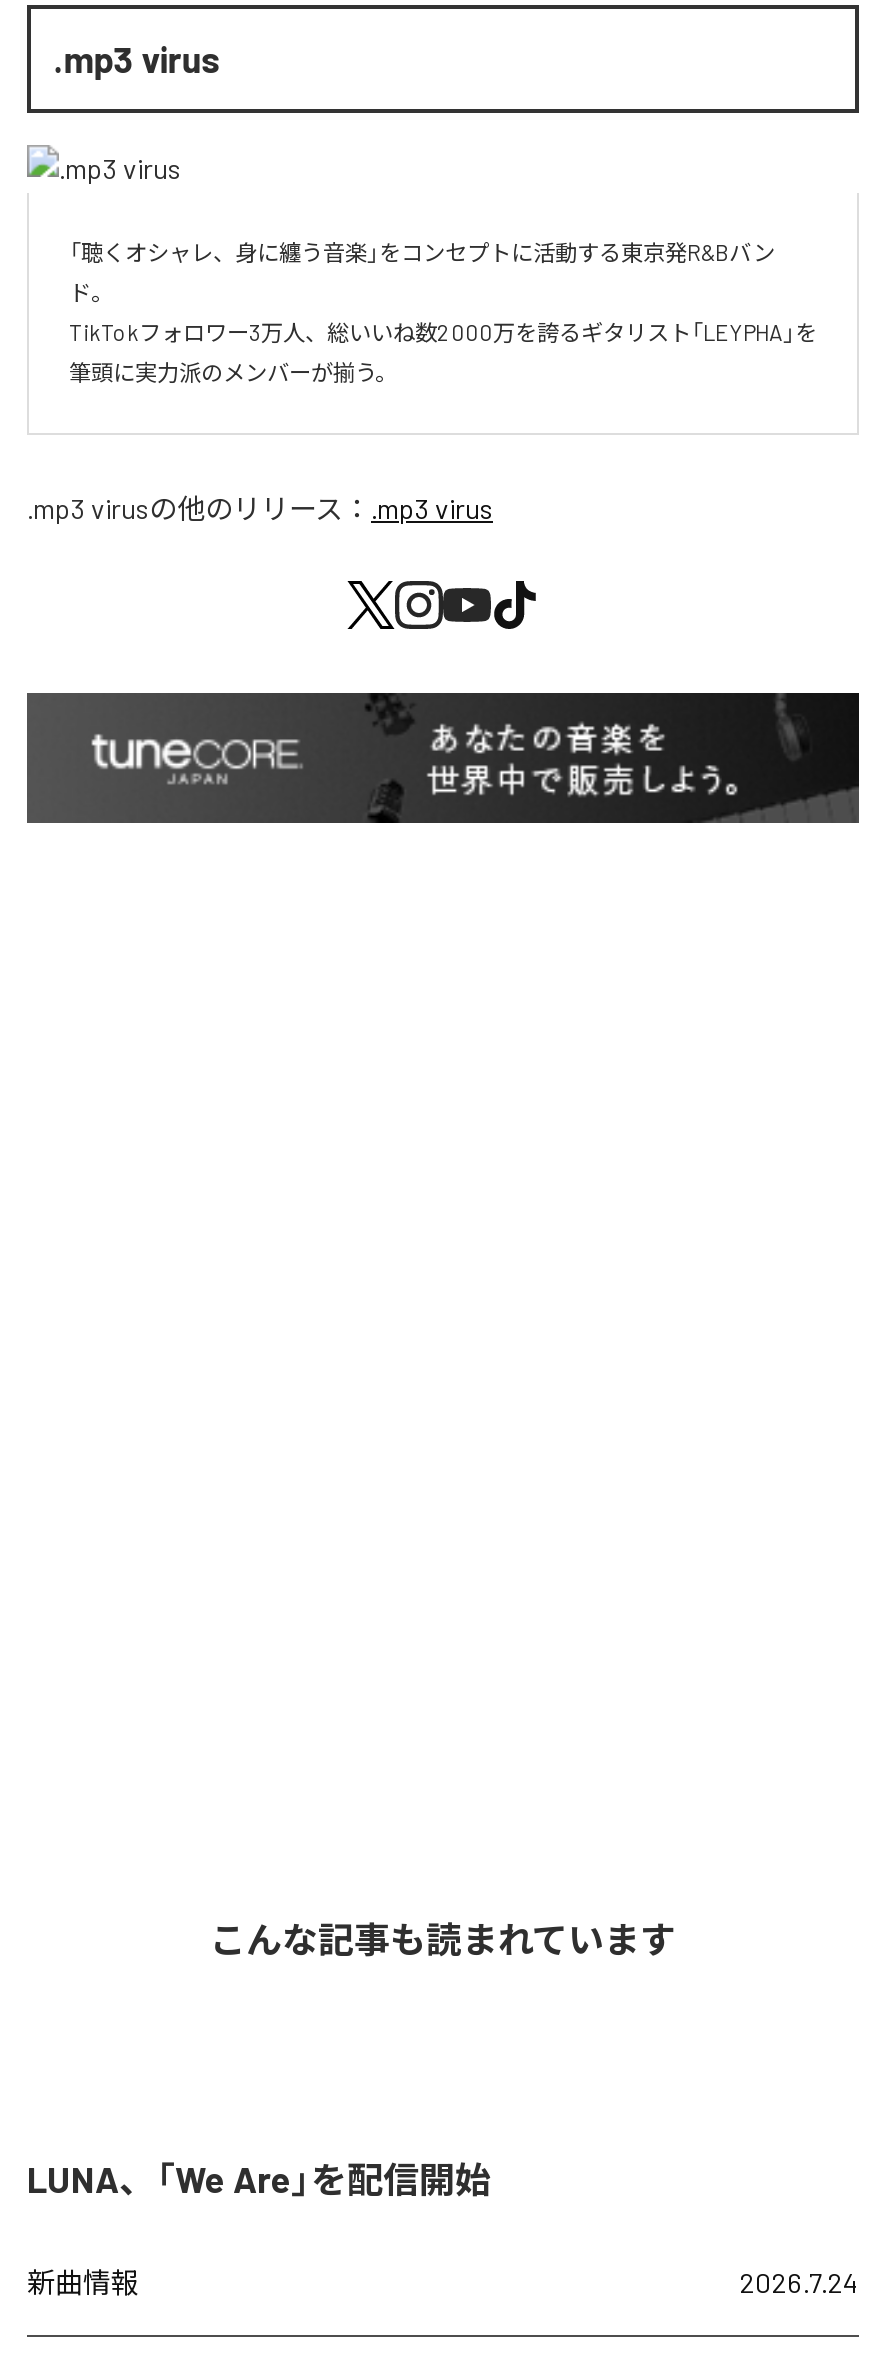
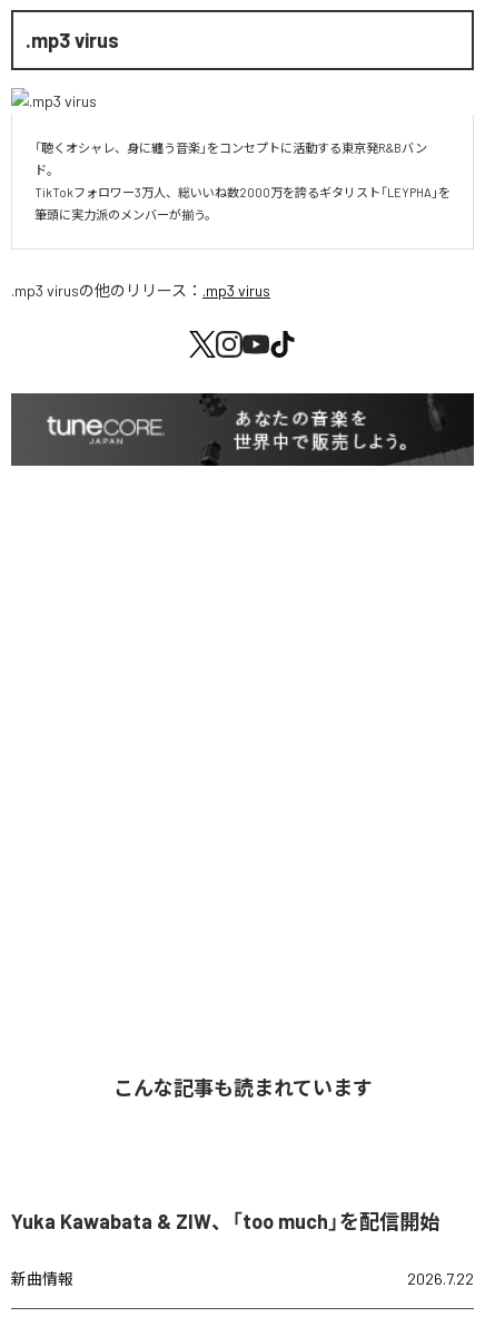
- LUNA、「We Are」を配信開始
+ Yuka Kawabata & ZIW、「too much」を配信開始

- 2026.7.24
+ 2026.7.22
